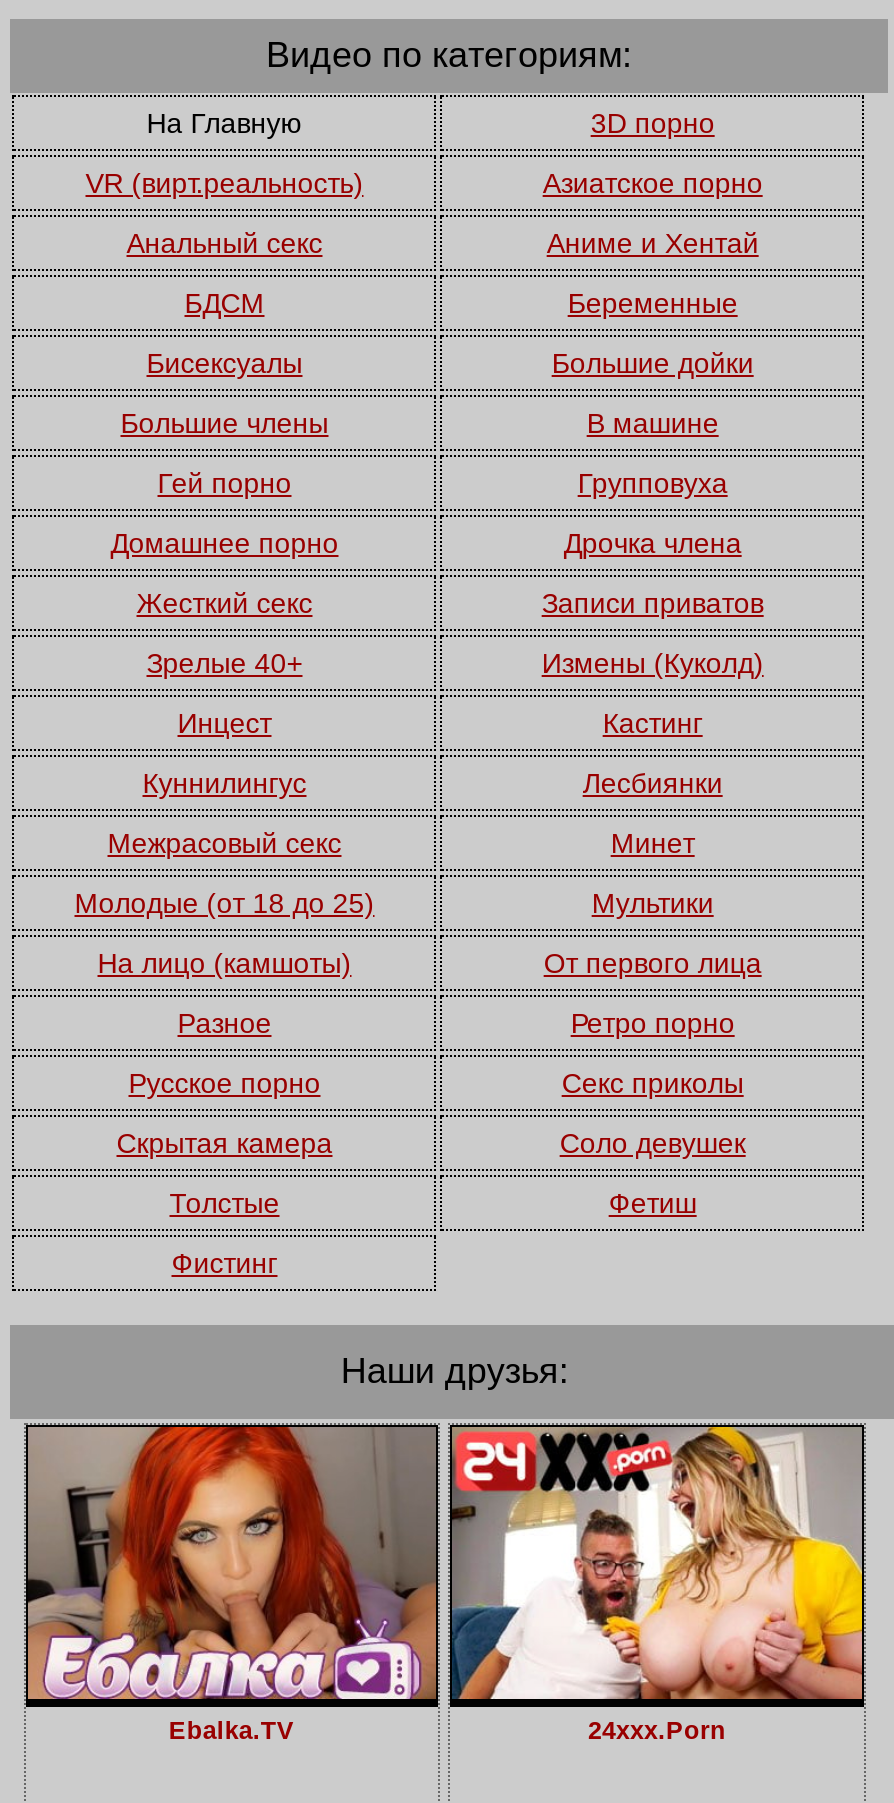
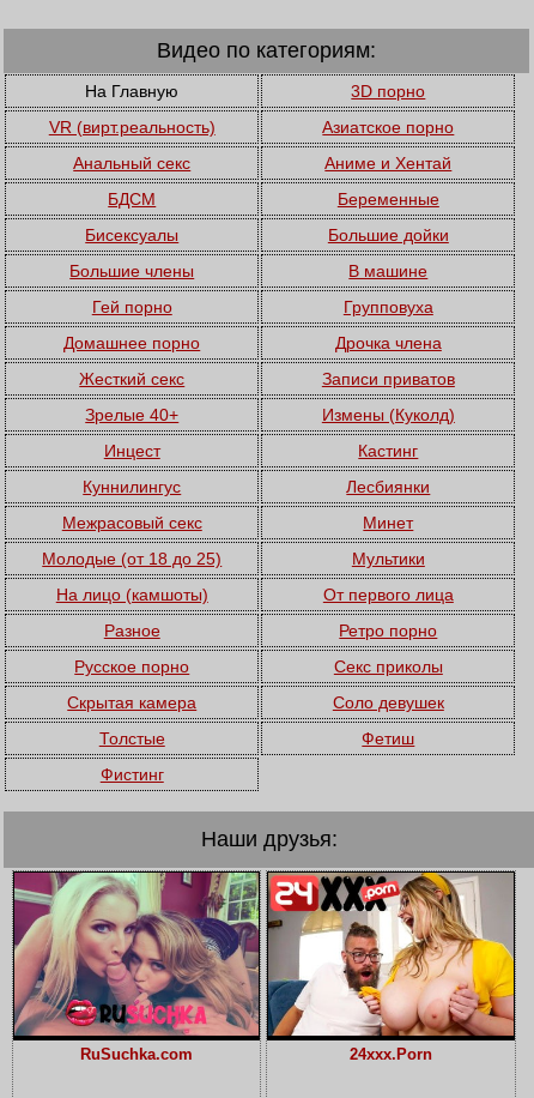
- [image]
- Ebalka.TV
+ [image]
+ RuSuchka.com
